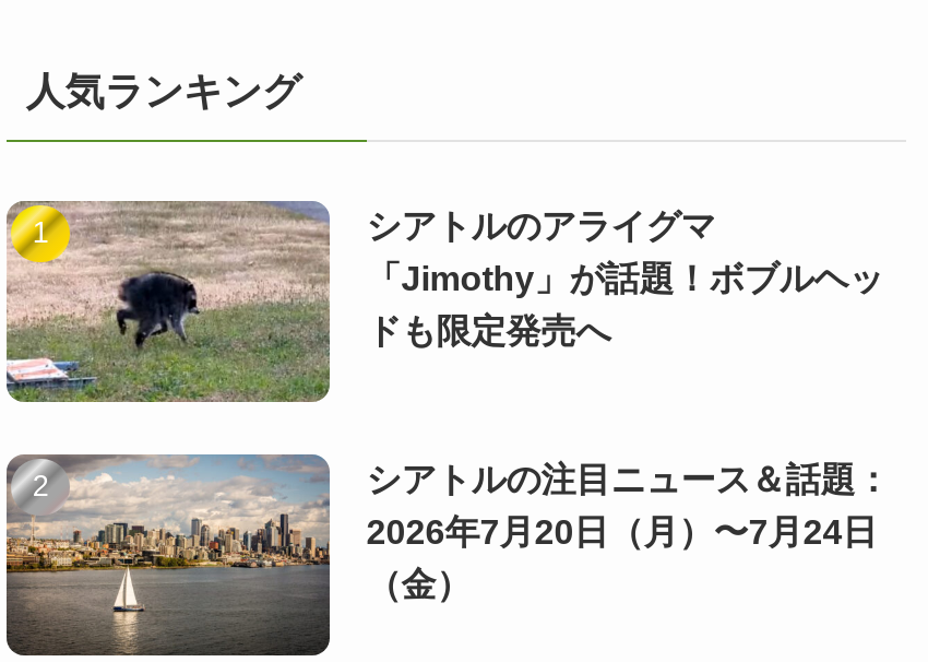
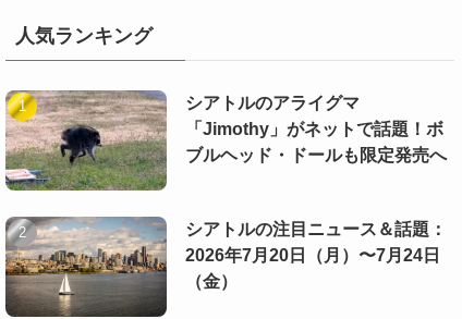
- 「Jimothy」が話題！ボブルヘッ
- ドも限定発売へ
+ 「Jimothy」がネットで話題！ボ
+ ブルヘッド・ドールも限定発売へ
